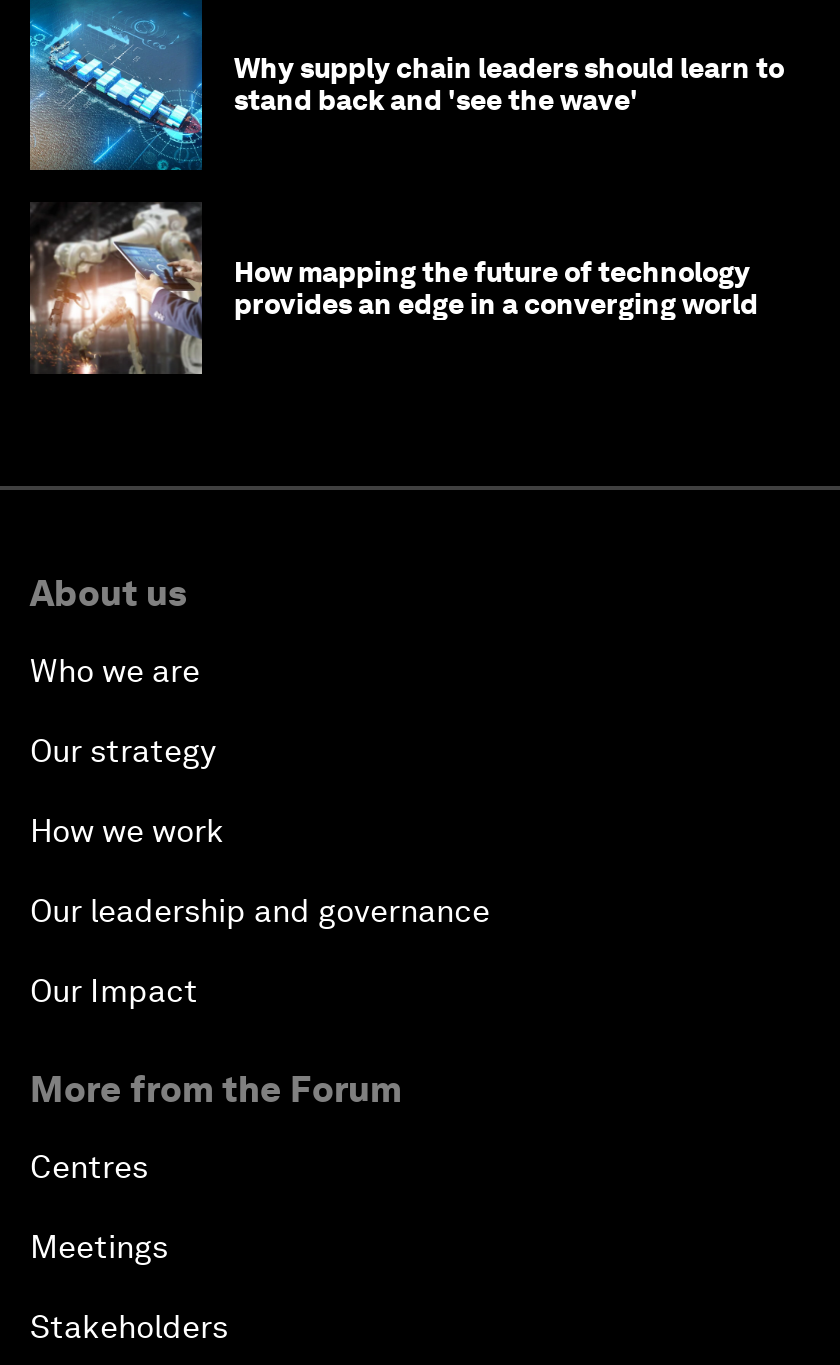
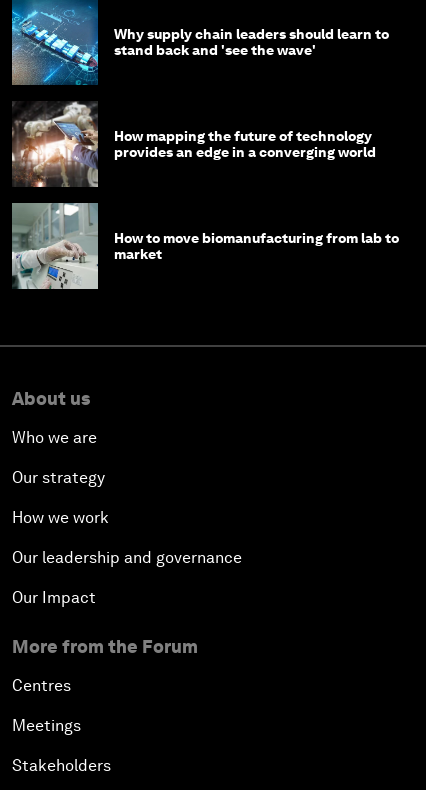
+ [image]
+ How to move biomanufacturing from lab to
+ market
